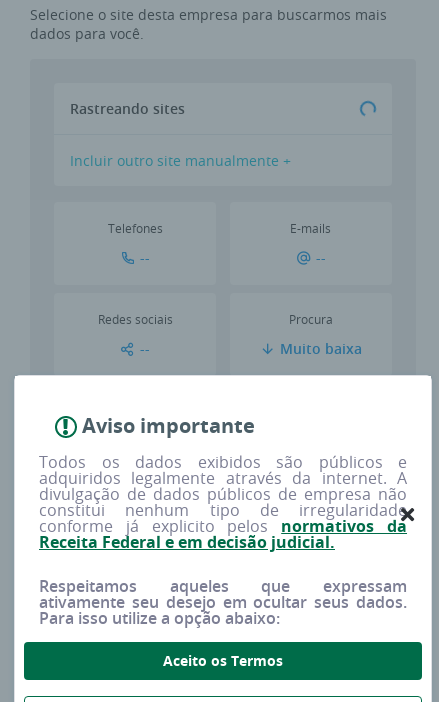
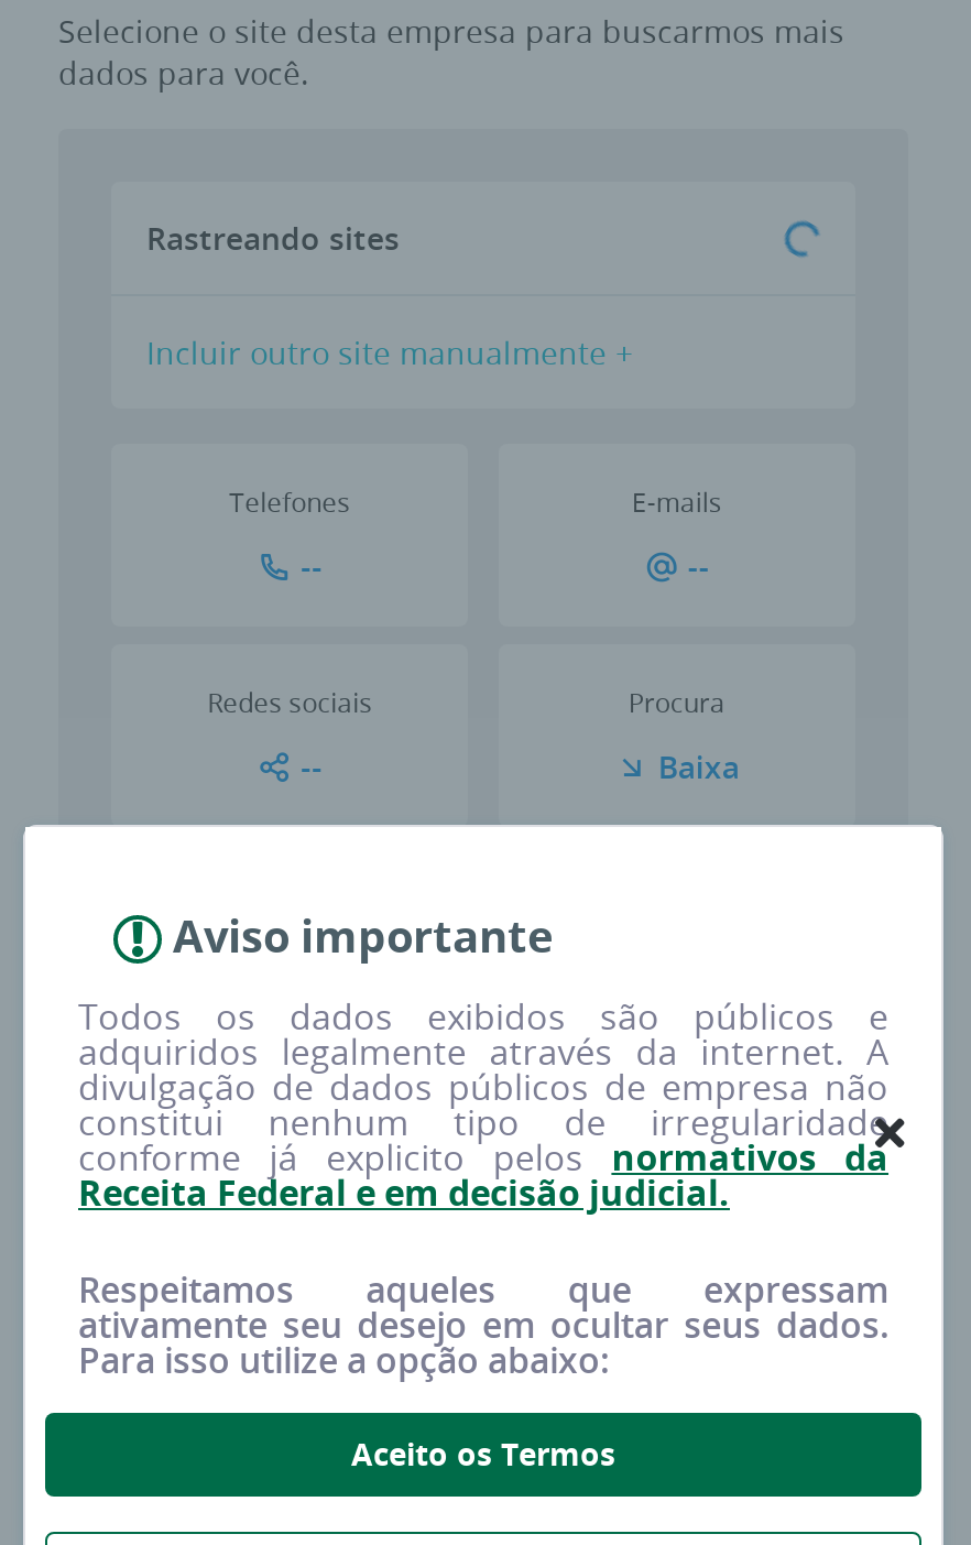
- Muito baixa
+ Baixa
